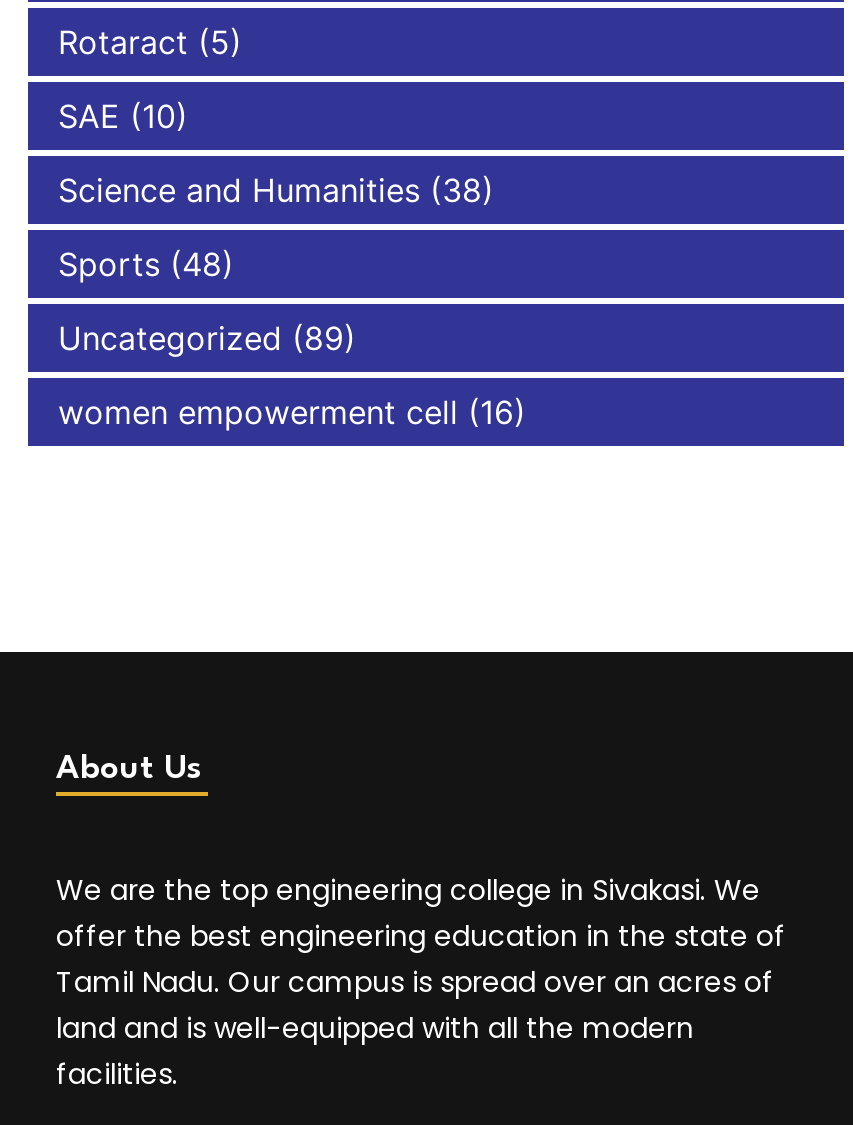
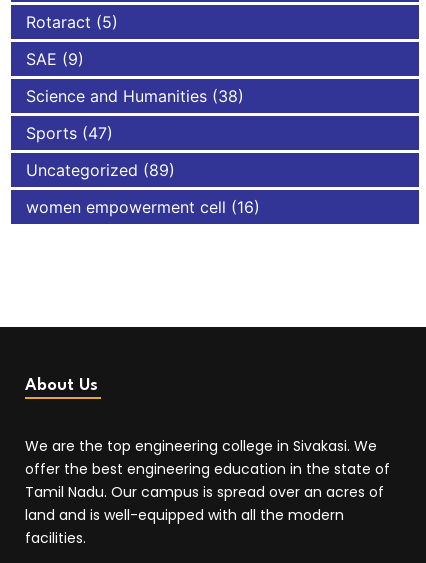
- SAE (10)
+ SAE (9)

- Sports (48)
+ Sports (47)
